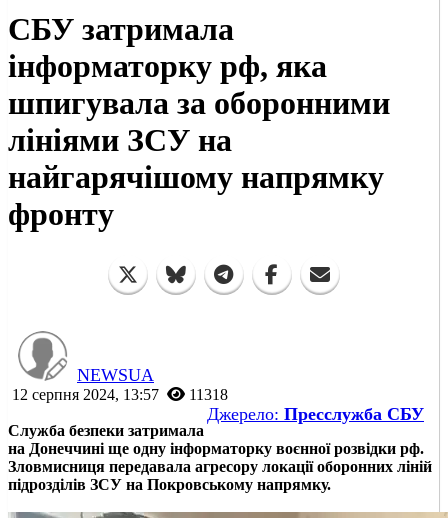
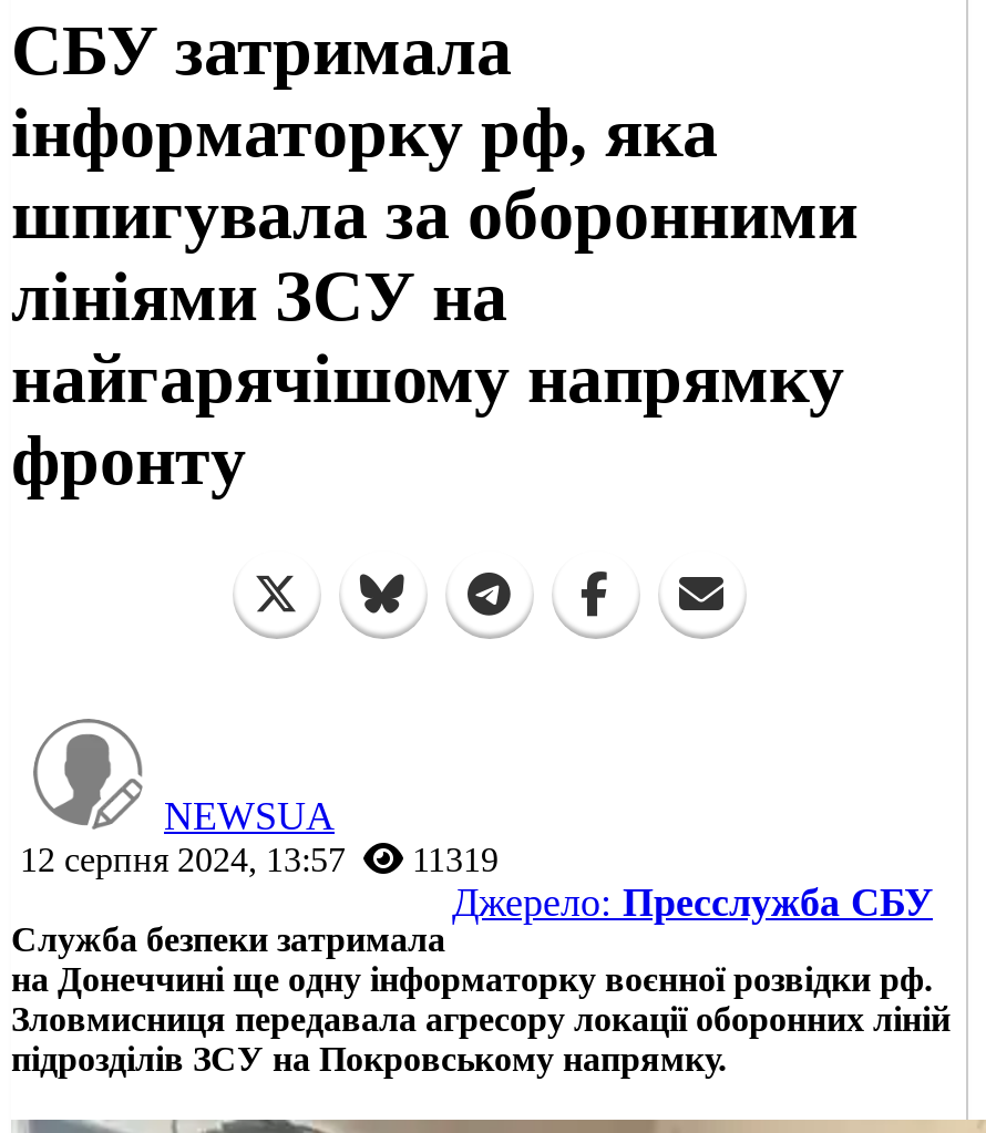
- 12 серпня 2024, 13:57 11318
+ 12 серпня 2024, 13:57 11319
